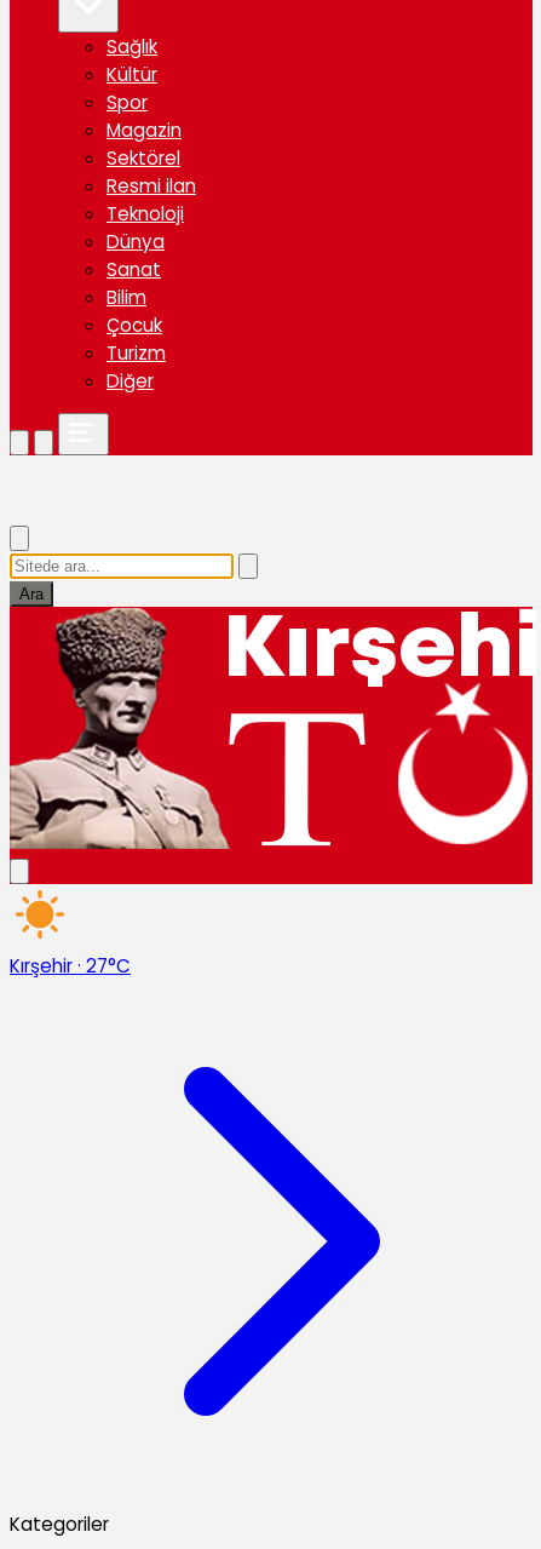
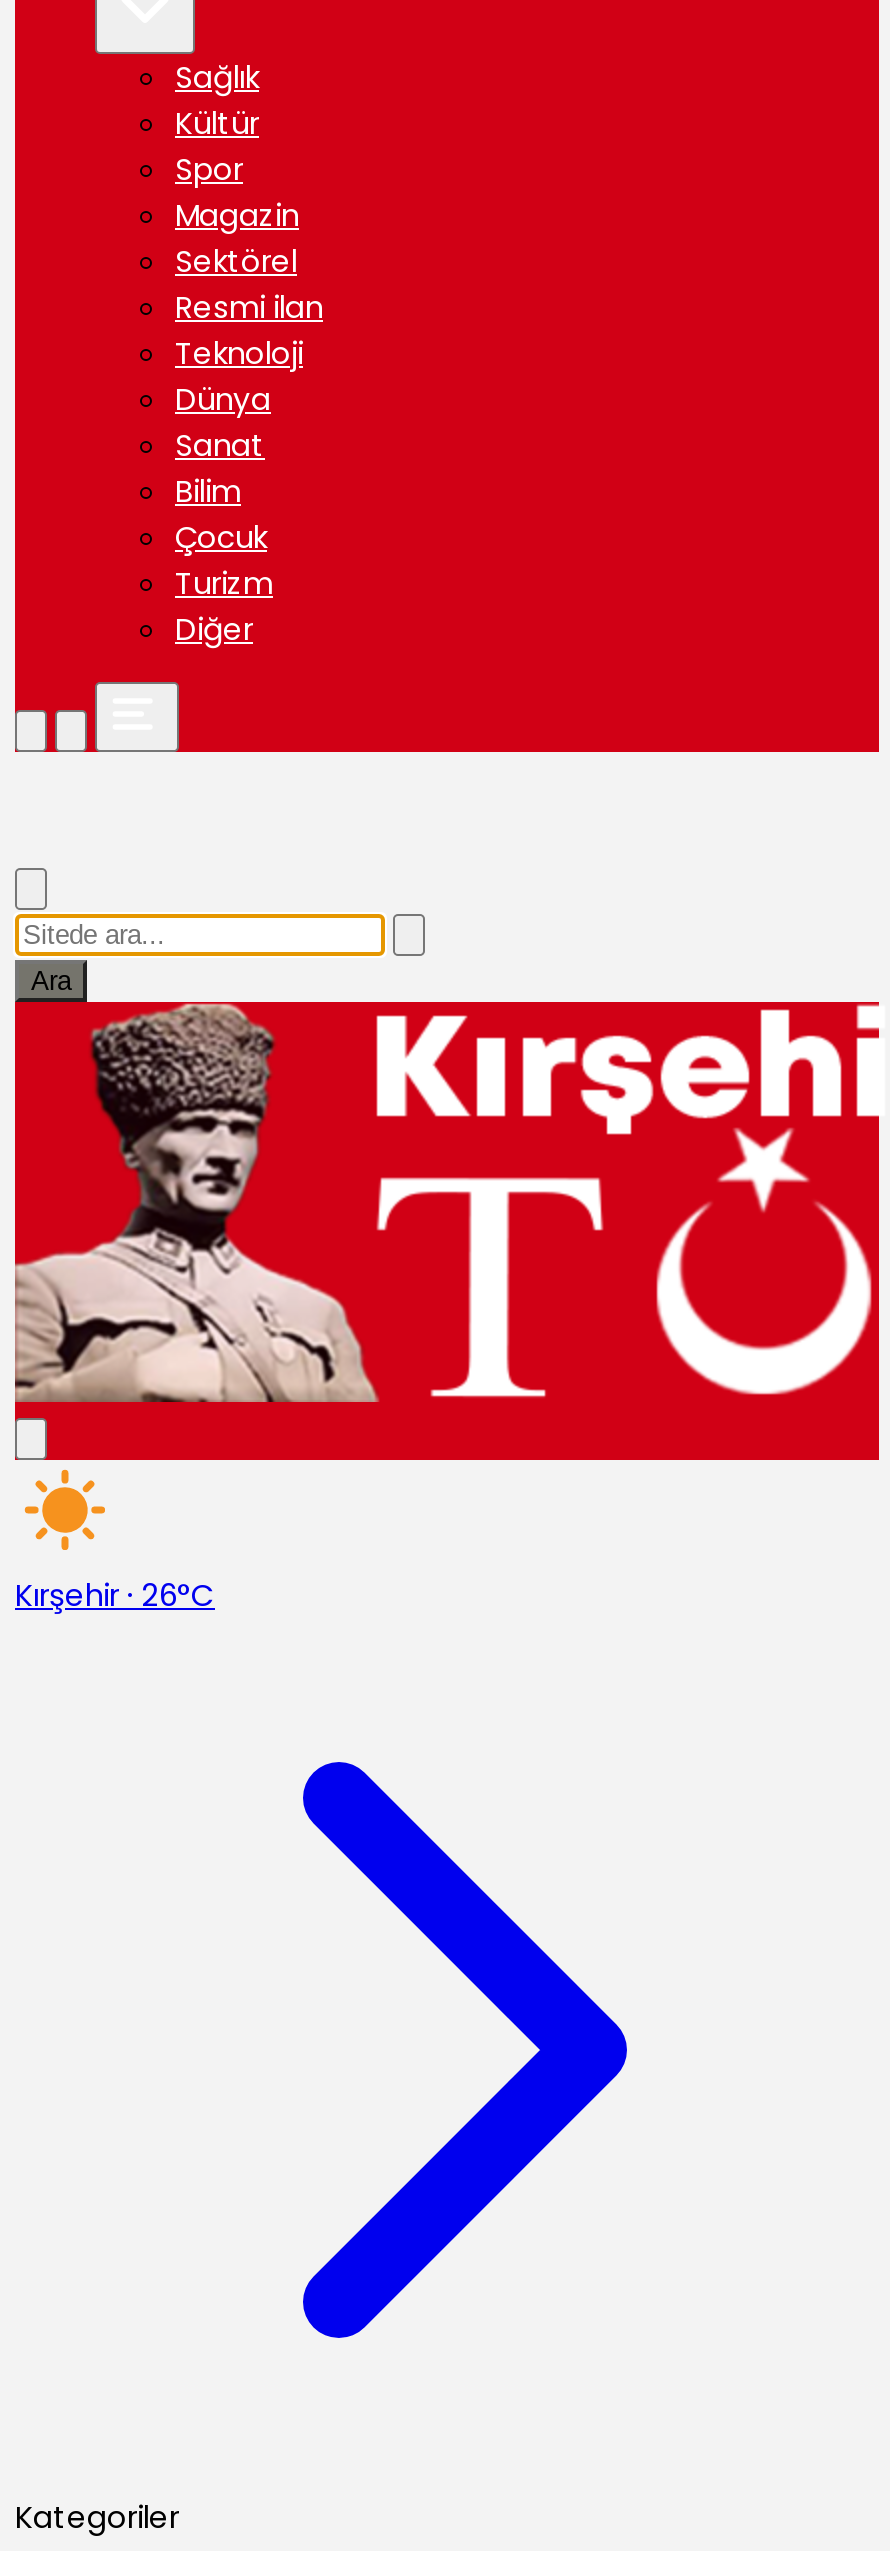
- Kırşehir · 27°C
+ Kırşehir · 26°C
